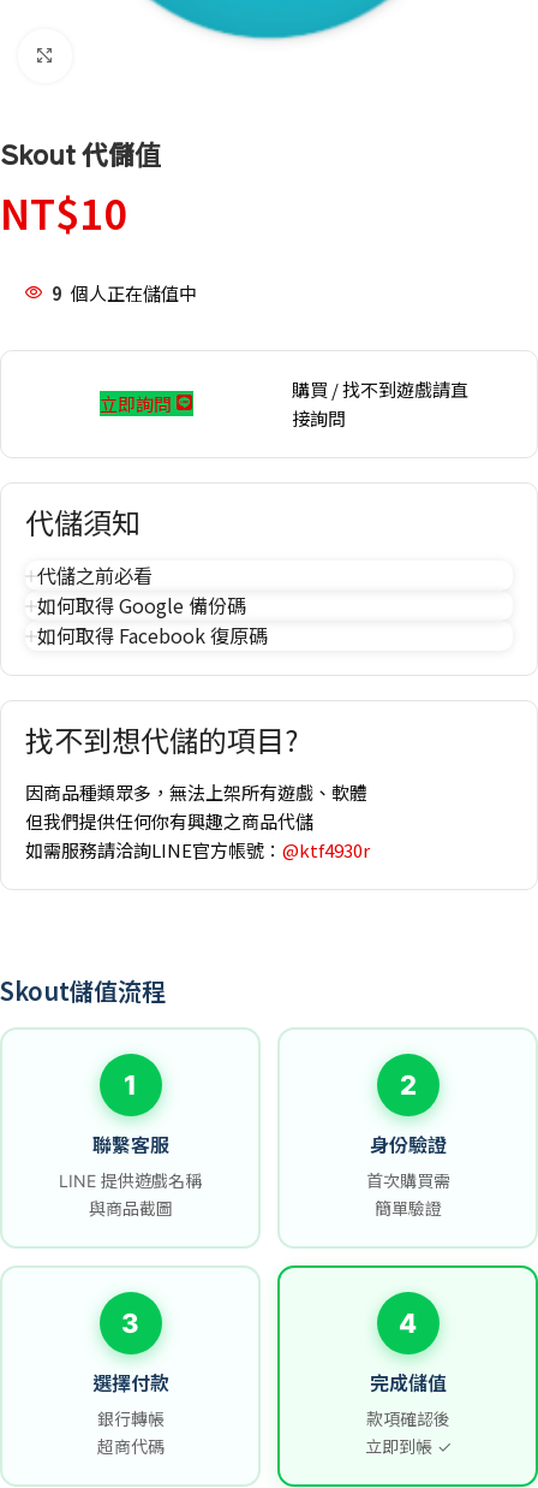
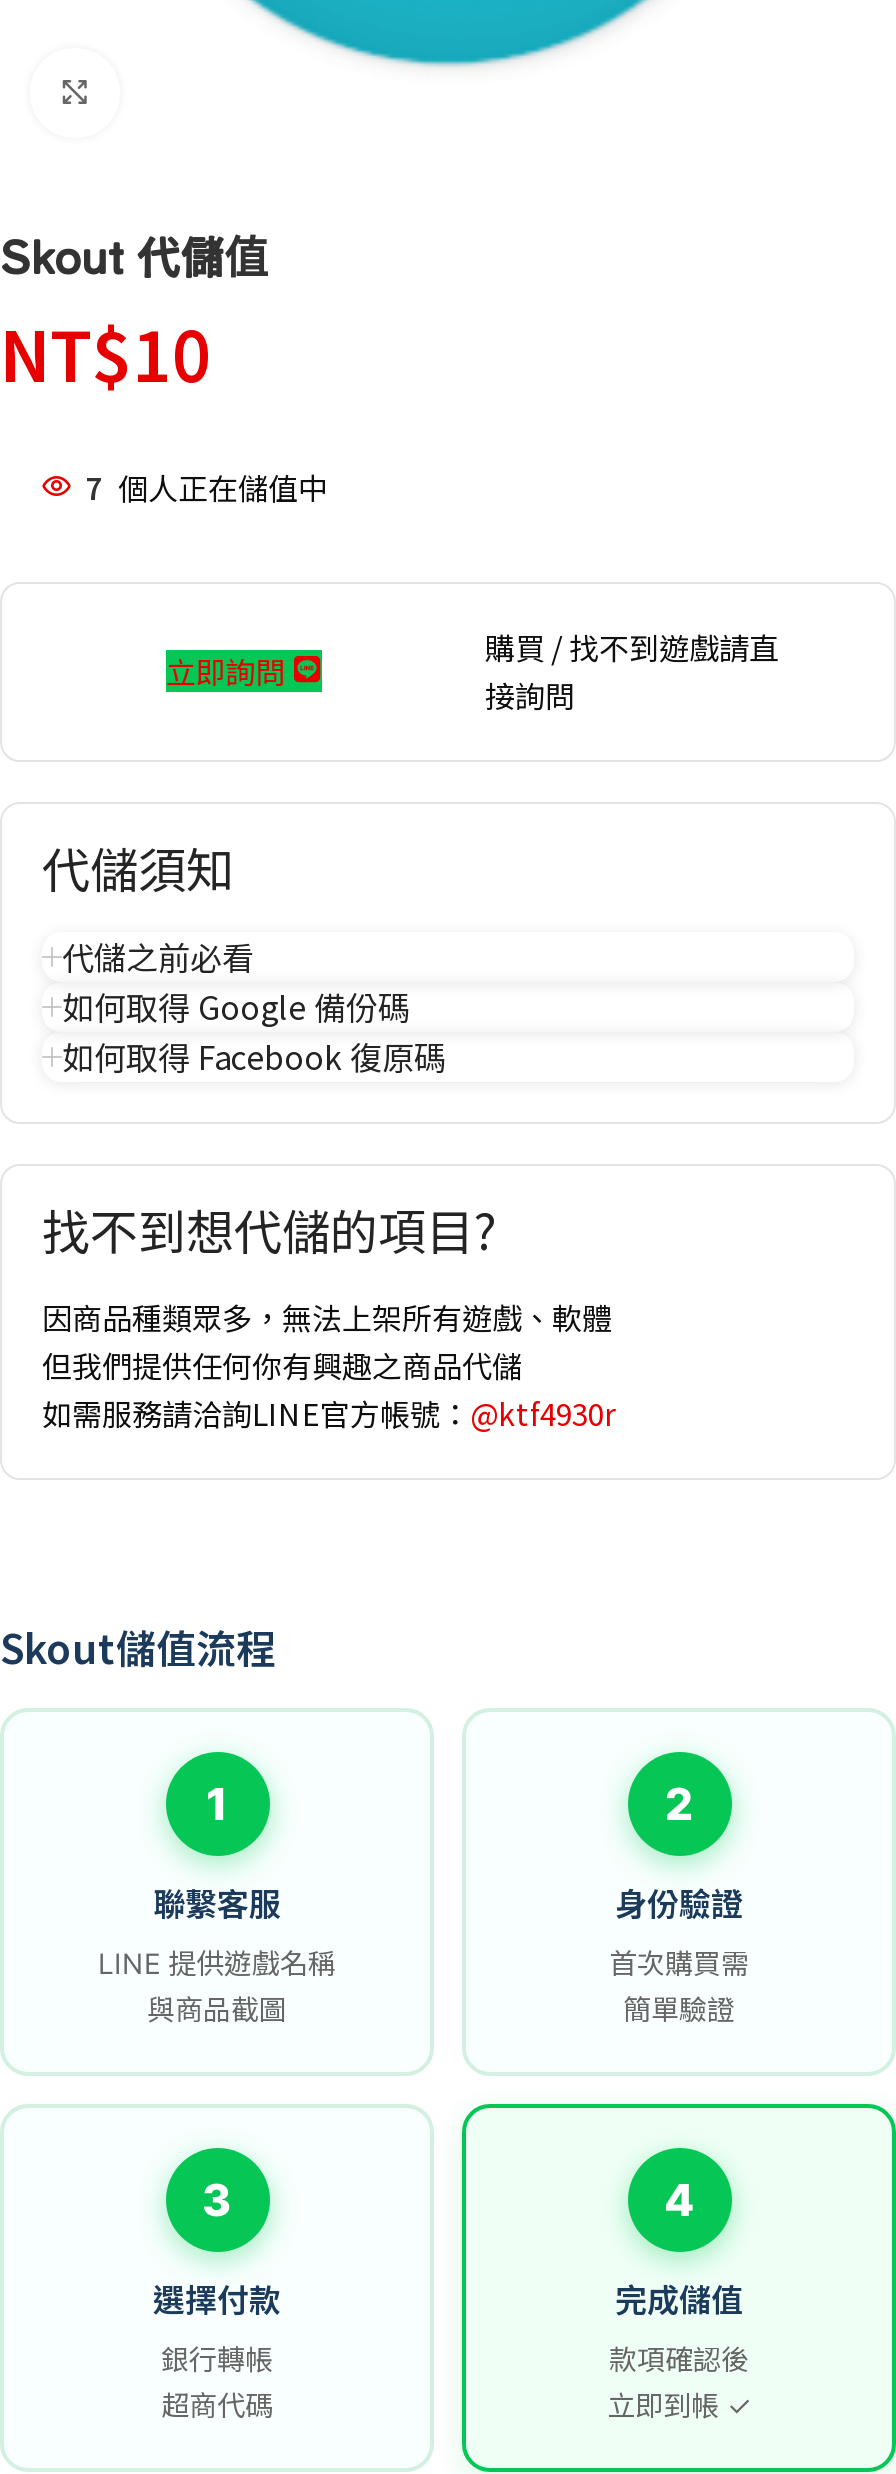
- 9 個人正在儲值中
+ 7 個人正在儲值中
